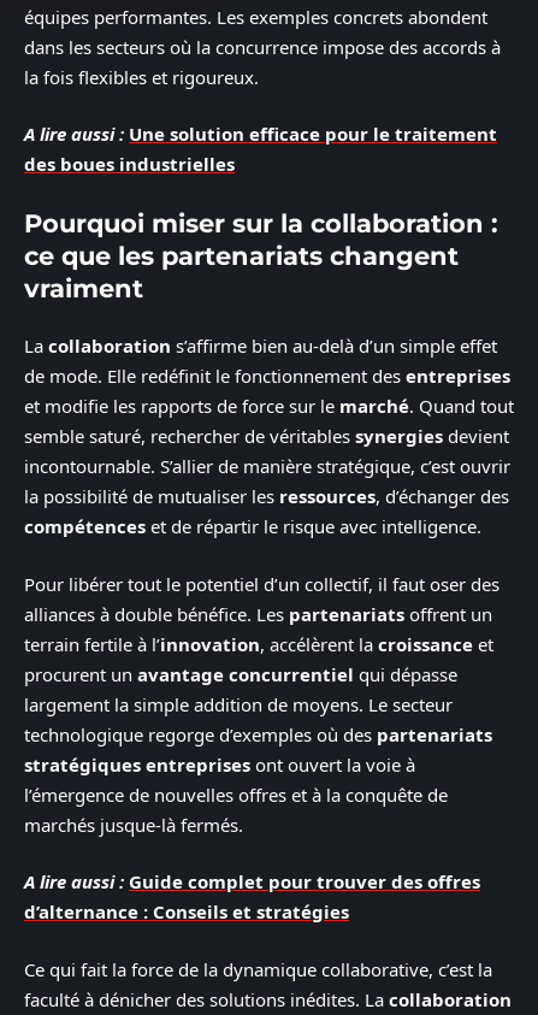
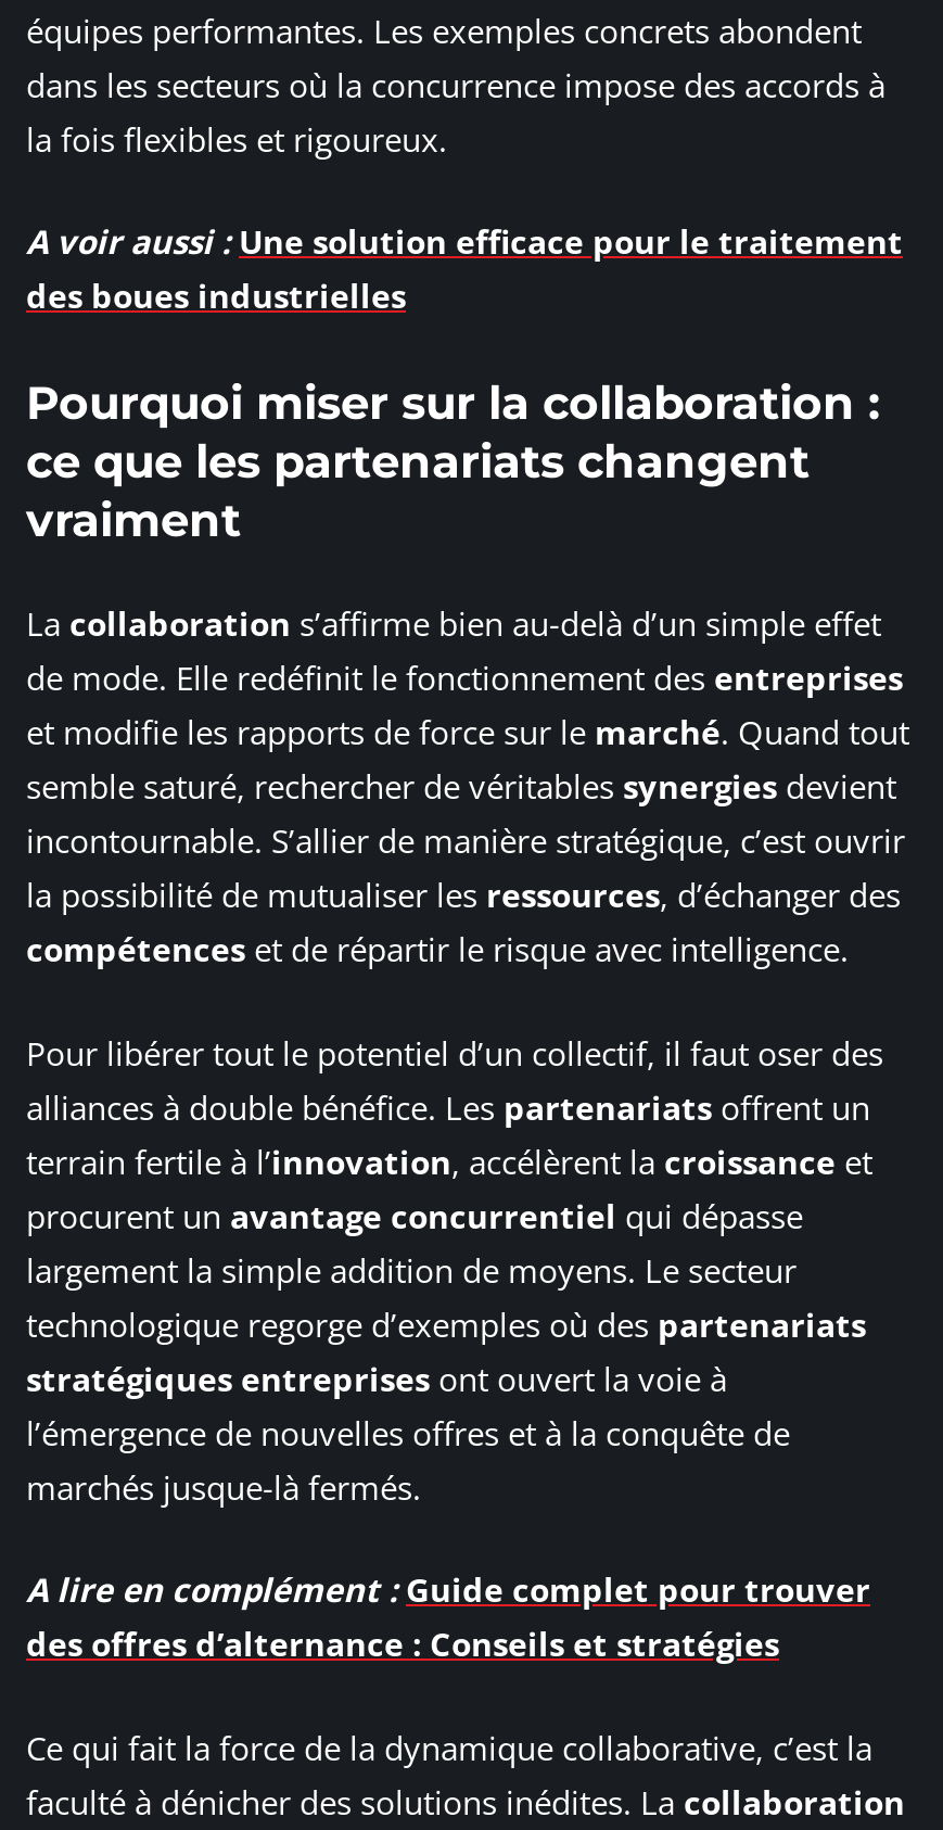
- A lire aussi : Une solution efficace pour le traitement
+ A voir aussi : Une solution efficace pour le traitement

- A lire aussi : Guide complet pour trouver des offres
- d’alternance : Conseils et stratégies
+ A lire en complément : Guide complet pour trouver
+ des offres d’alternance : Conseils et stratégies
